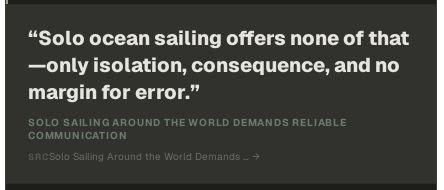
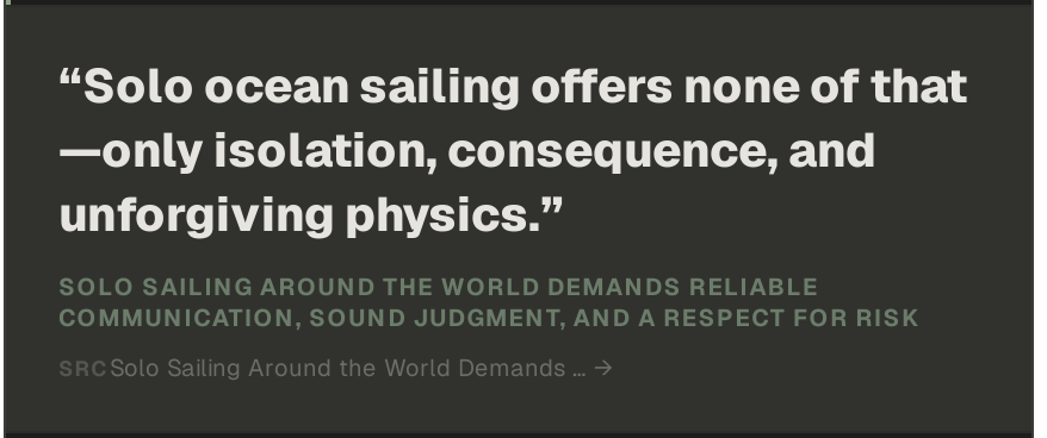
- —only isolation, consequence, and no
- margin for error.”
+ —only isolation, consequence, and
+ unforgiving physics.”

- COMMUNICATION
+ COMMUNICATION, SOUND JUDGMENT, AND A RESPECT FOR RISK
